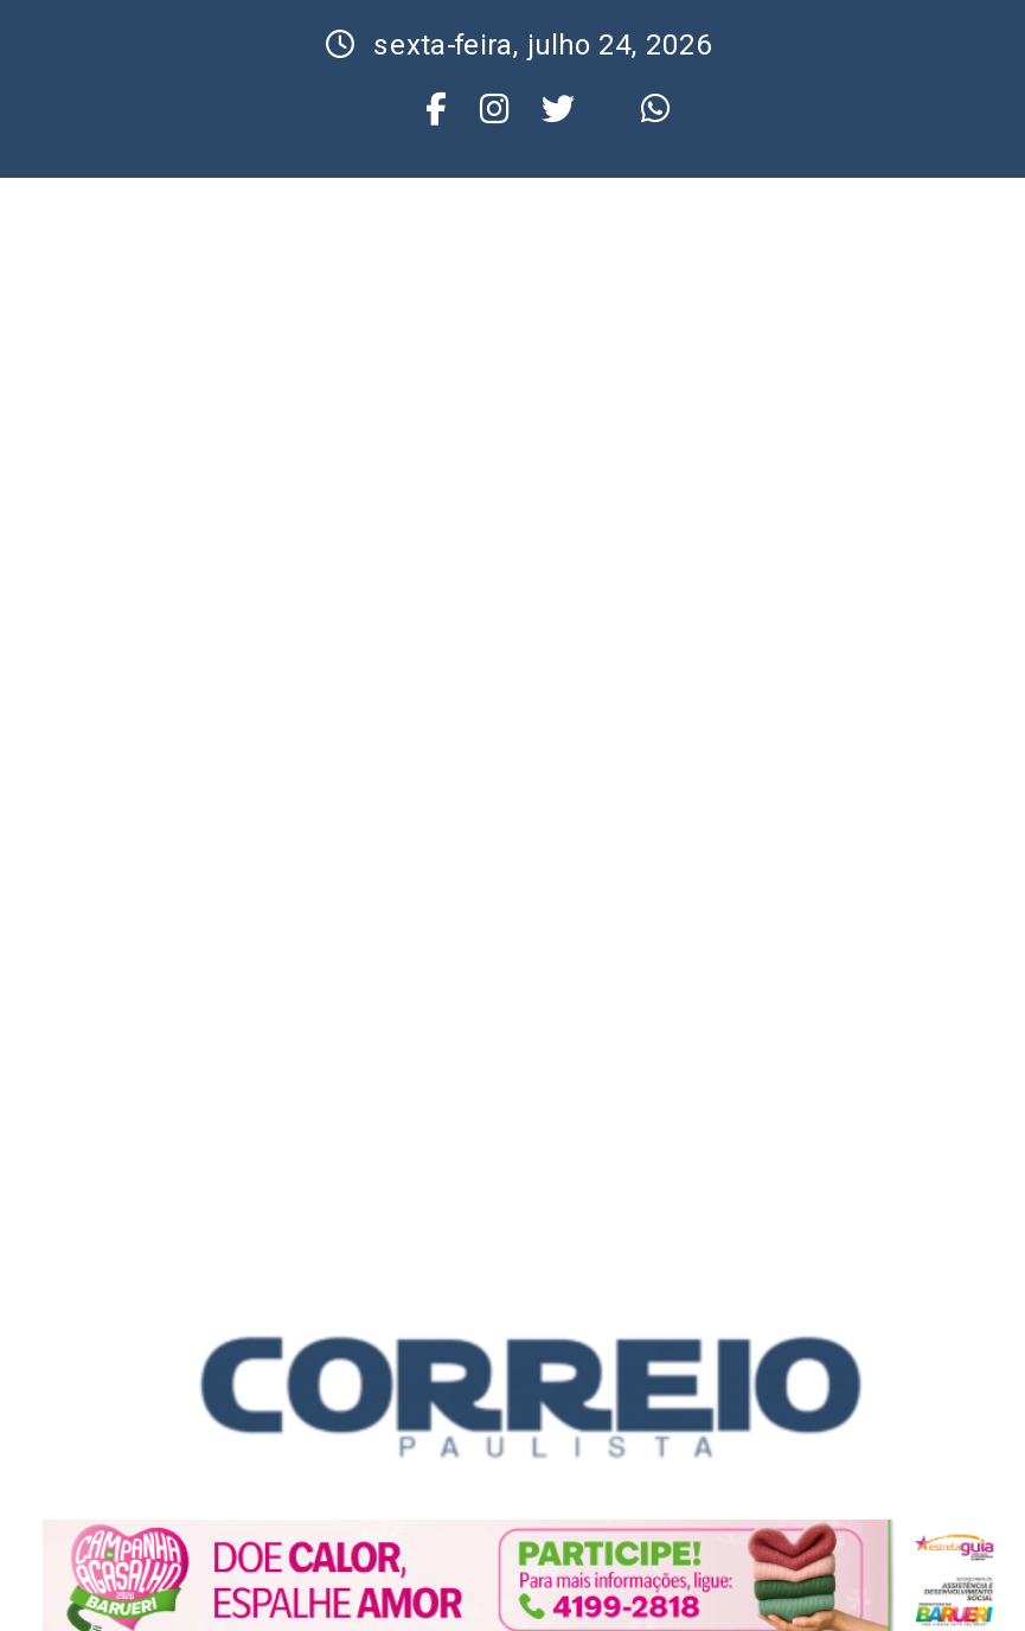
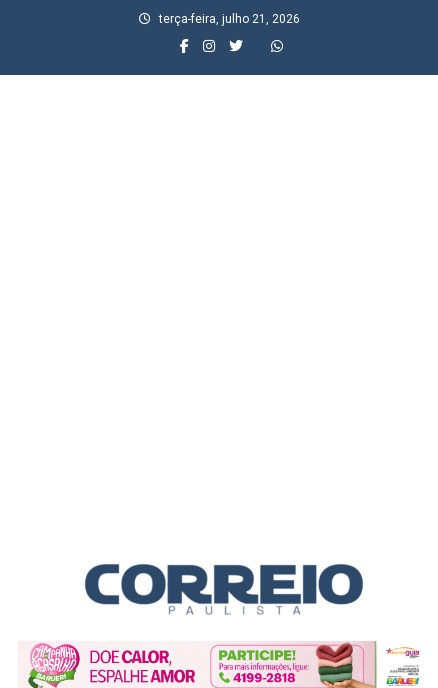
- sexta-feira, julho 24, 2026
+ terça-feira, julho 21, 2026
